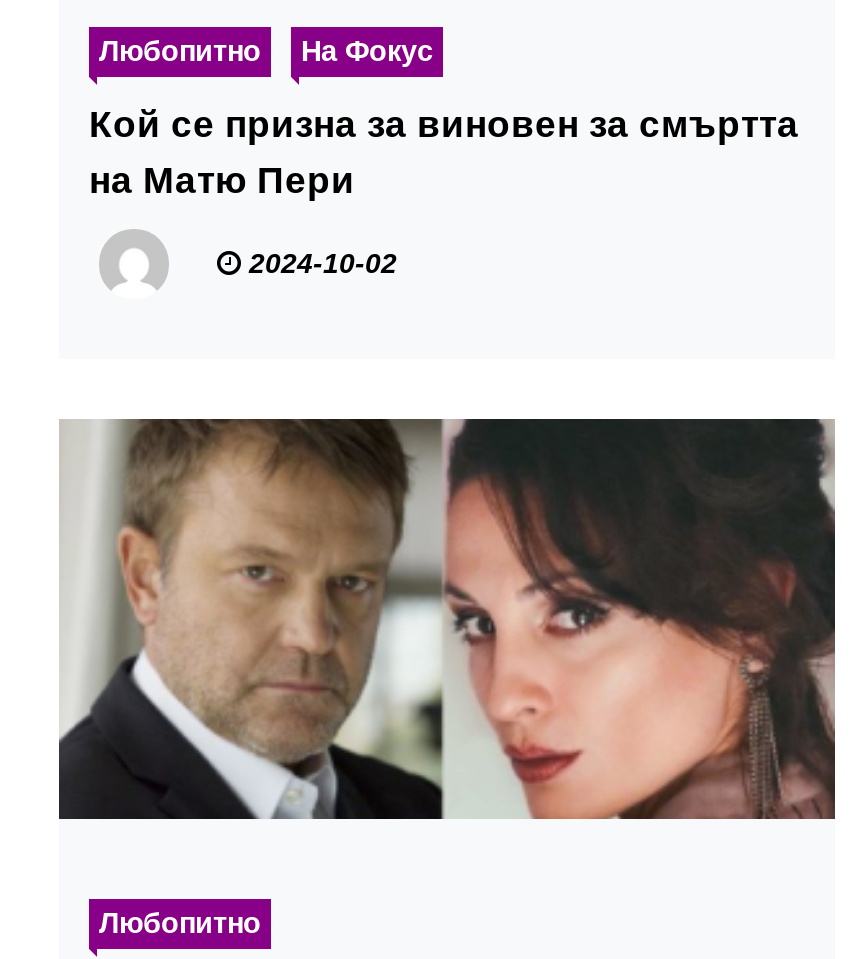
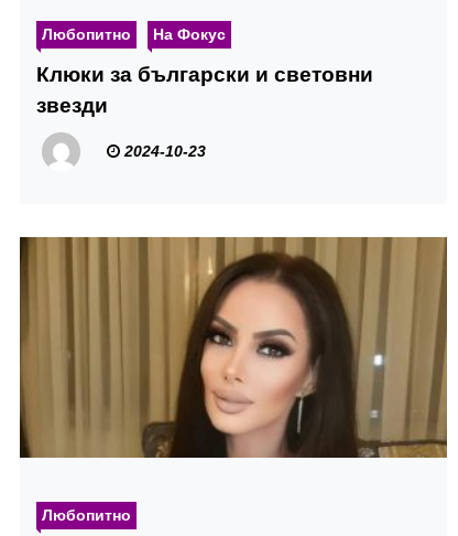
- Кой се призна за виновен за смъртта
- на Матю Пери
+ Клюки за български и световни
+ звезди

- 2024-10-02
+ 2024-10-23

- [image]
+ [image]
